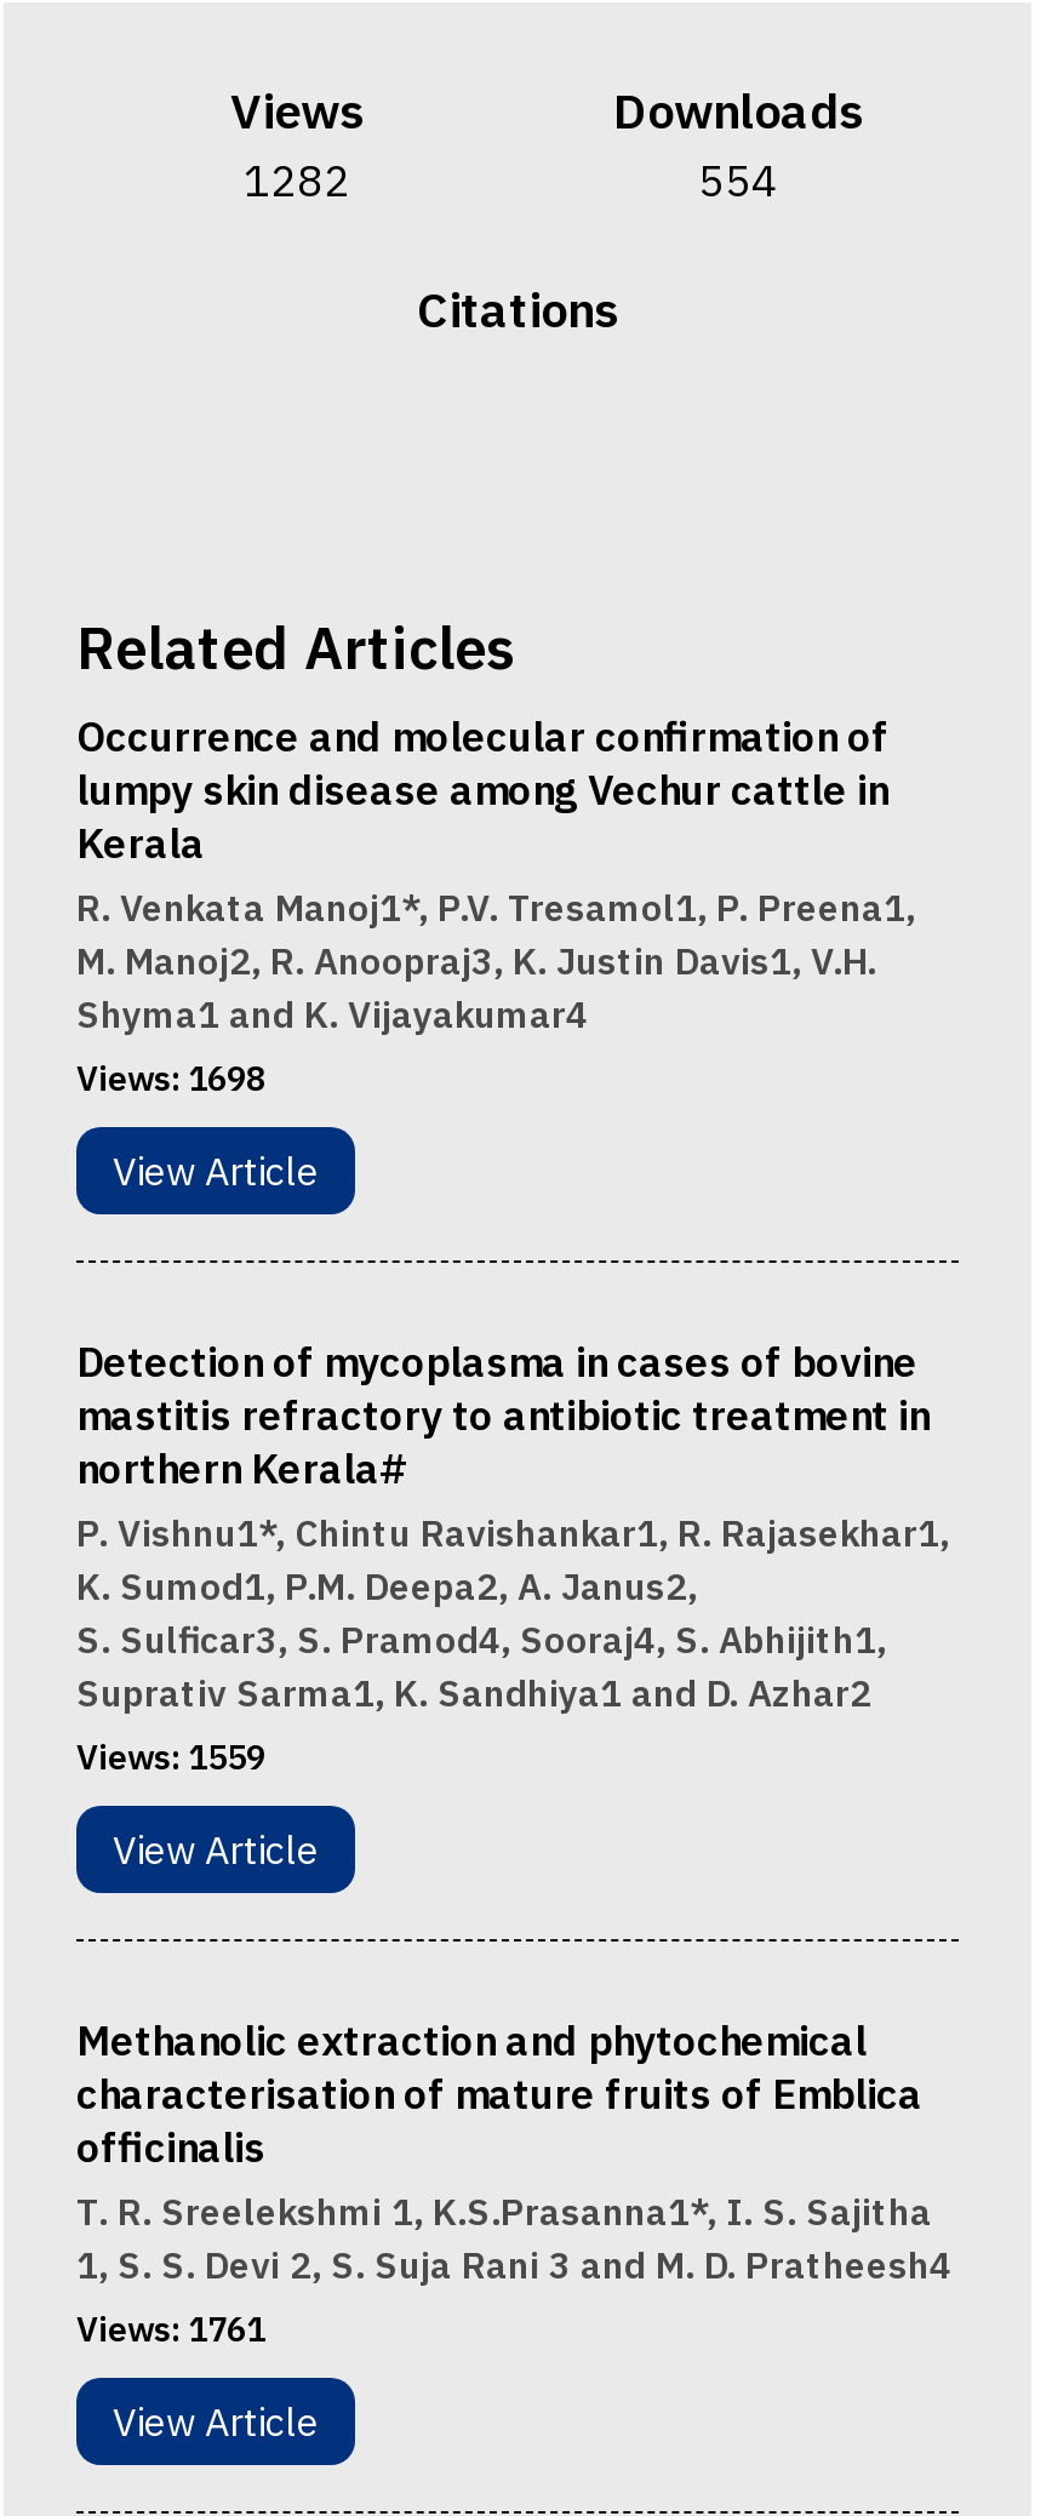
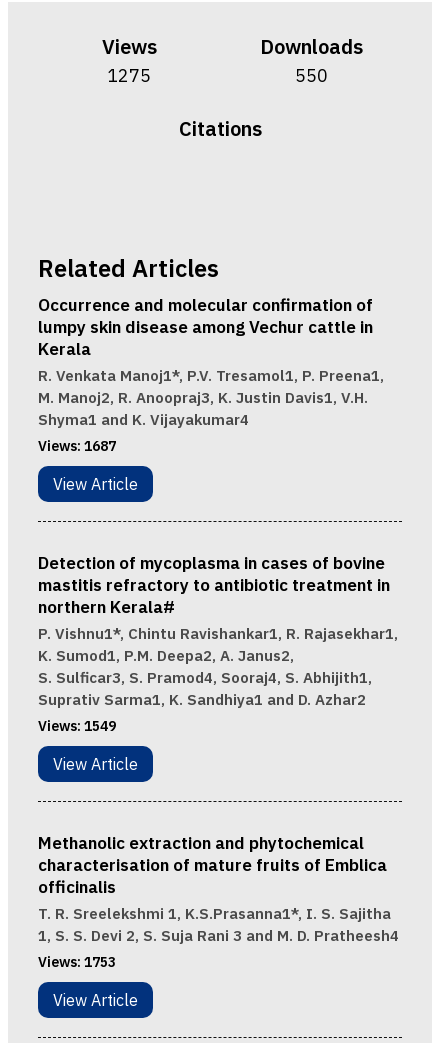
- 1282
+ 1275

- 554
+ 550

- Views: 1698
+ Views: 1687

- Views: 1559
+ Views: 1549

- Views: 1761
+ Views: 1753
